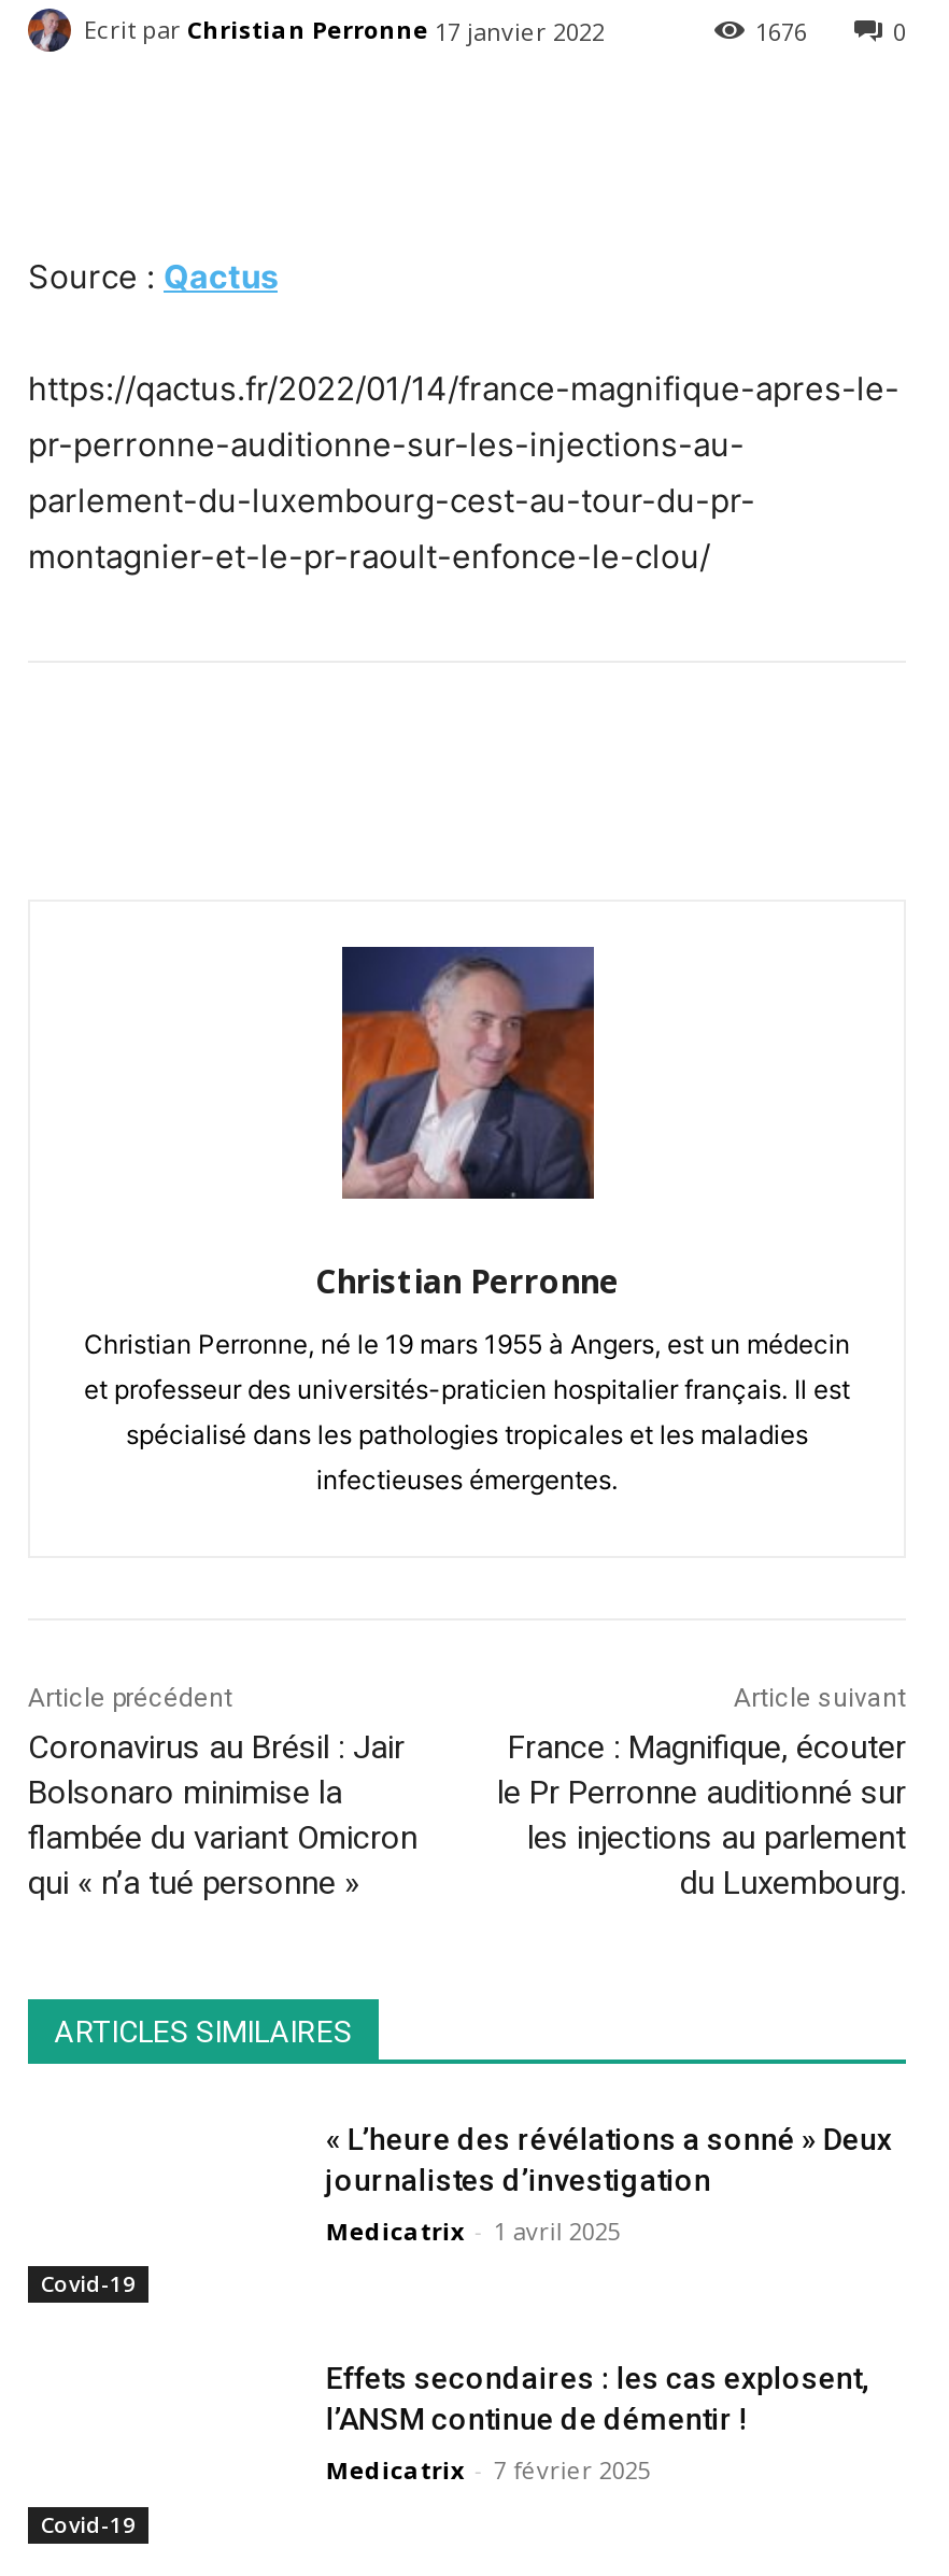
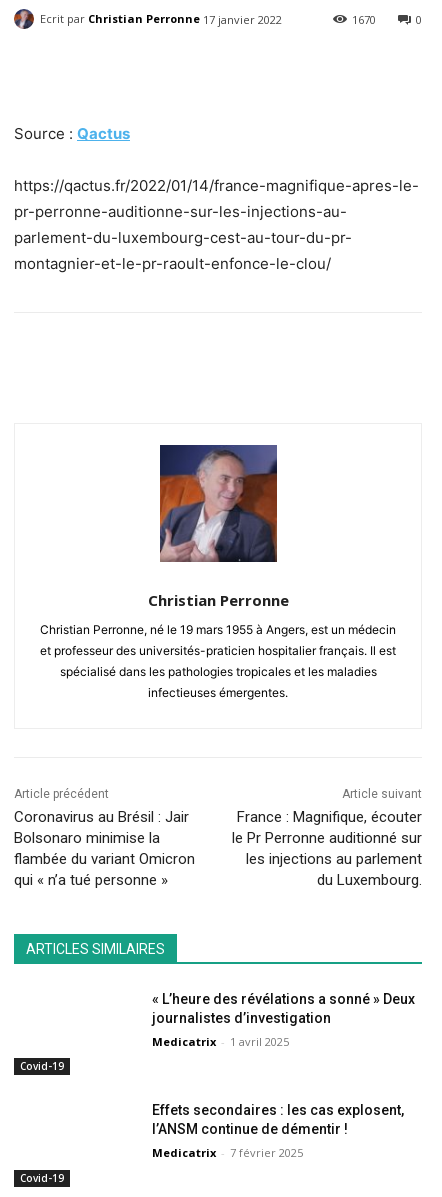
- 1676
+ 1670
